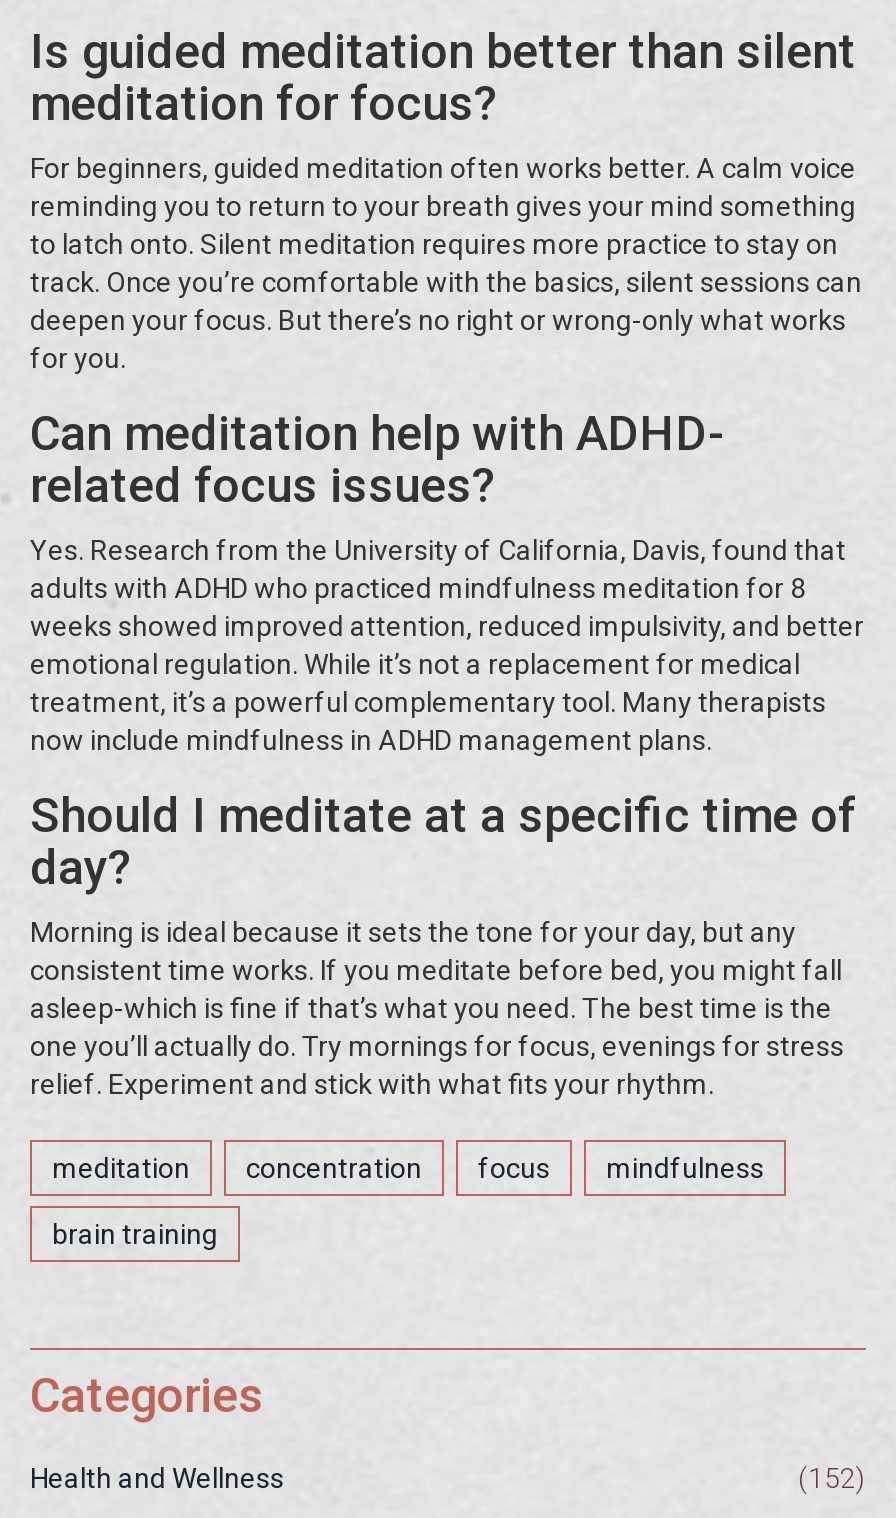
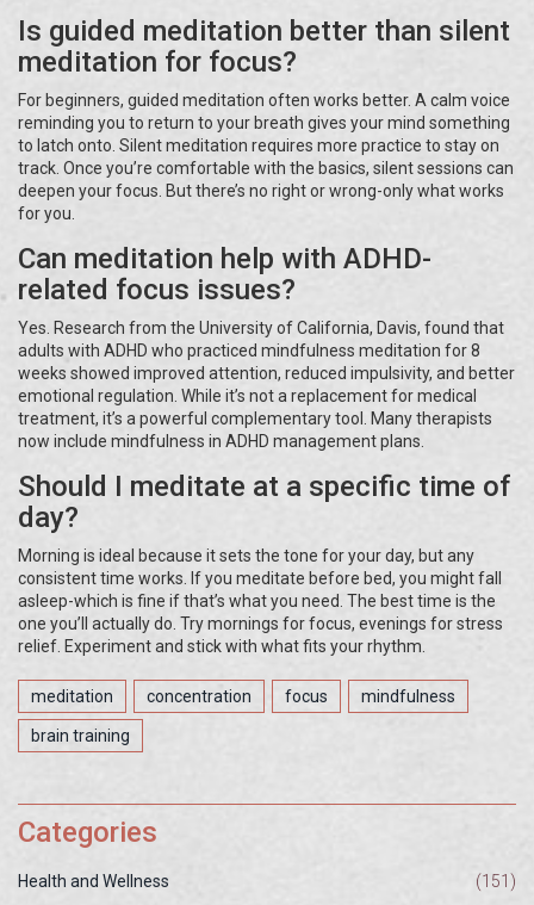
- (152)
+ (151)
